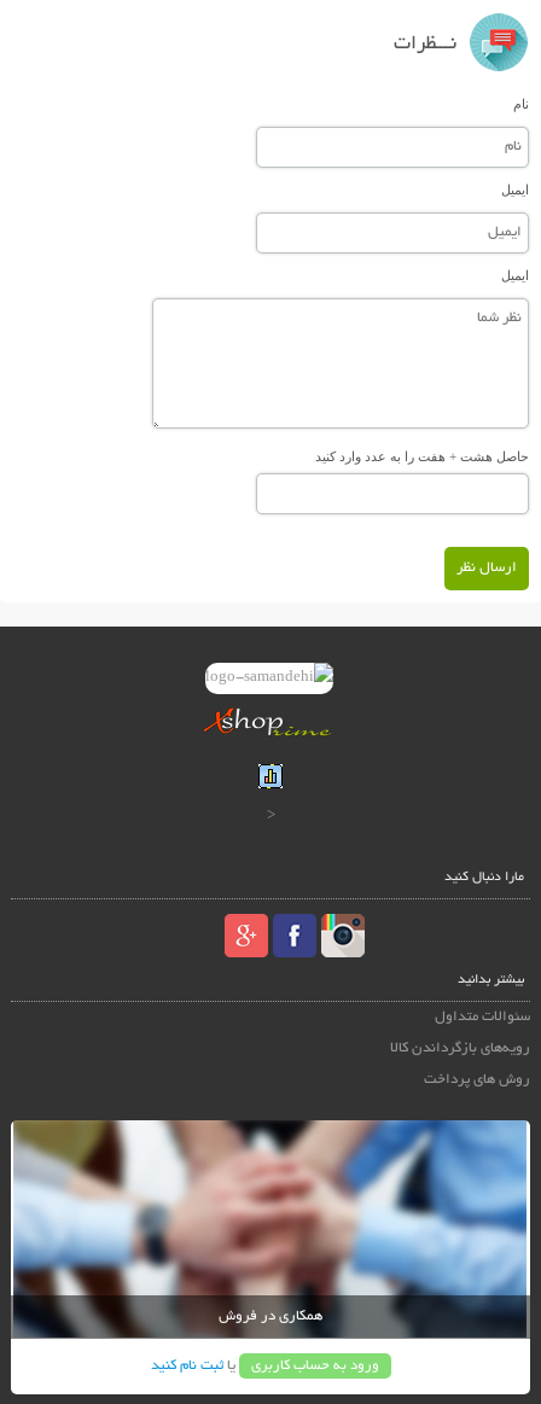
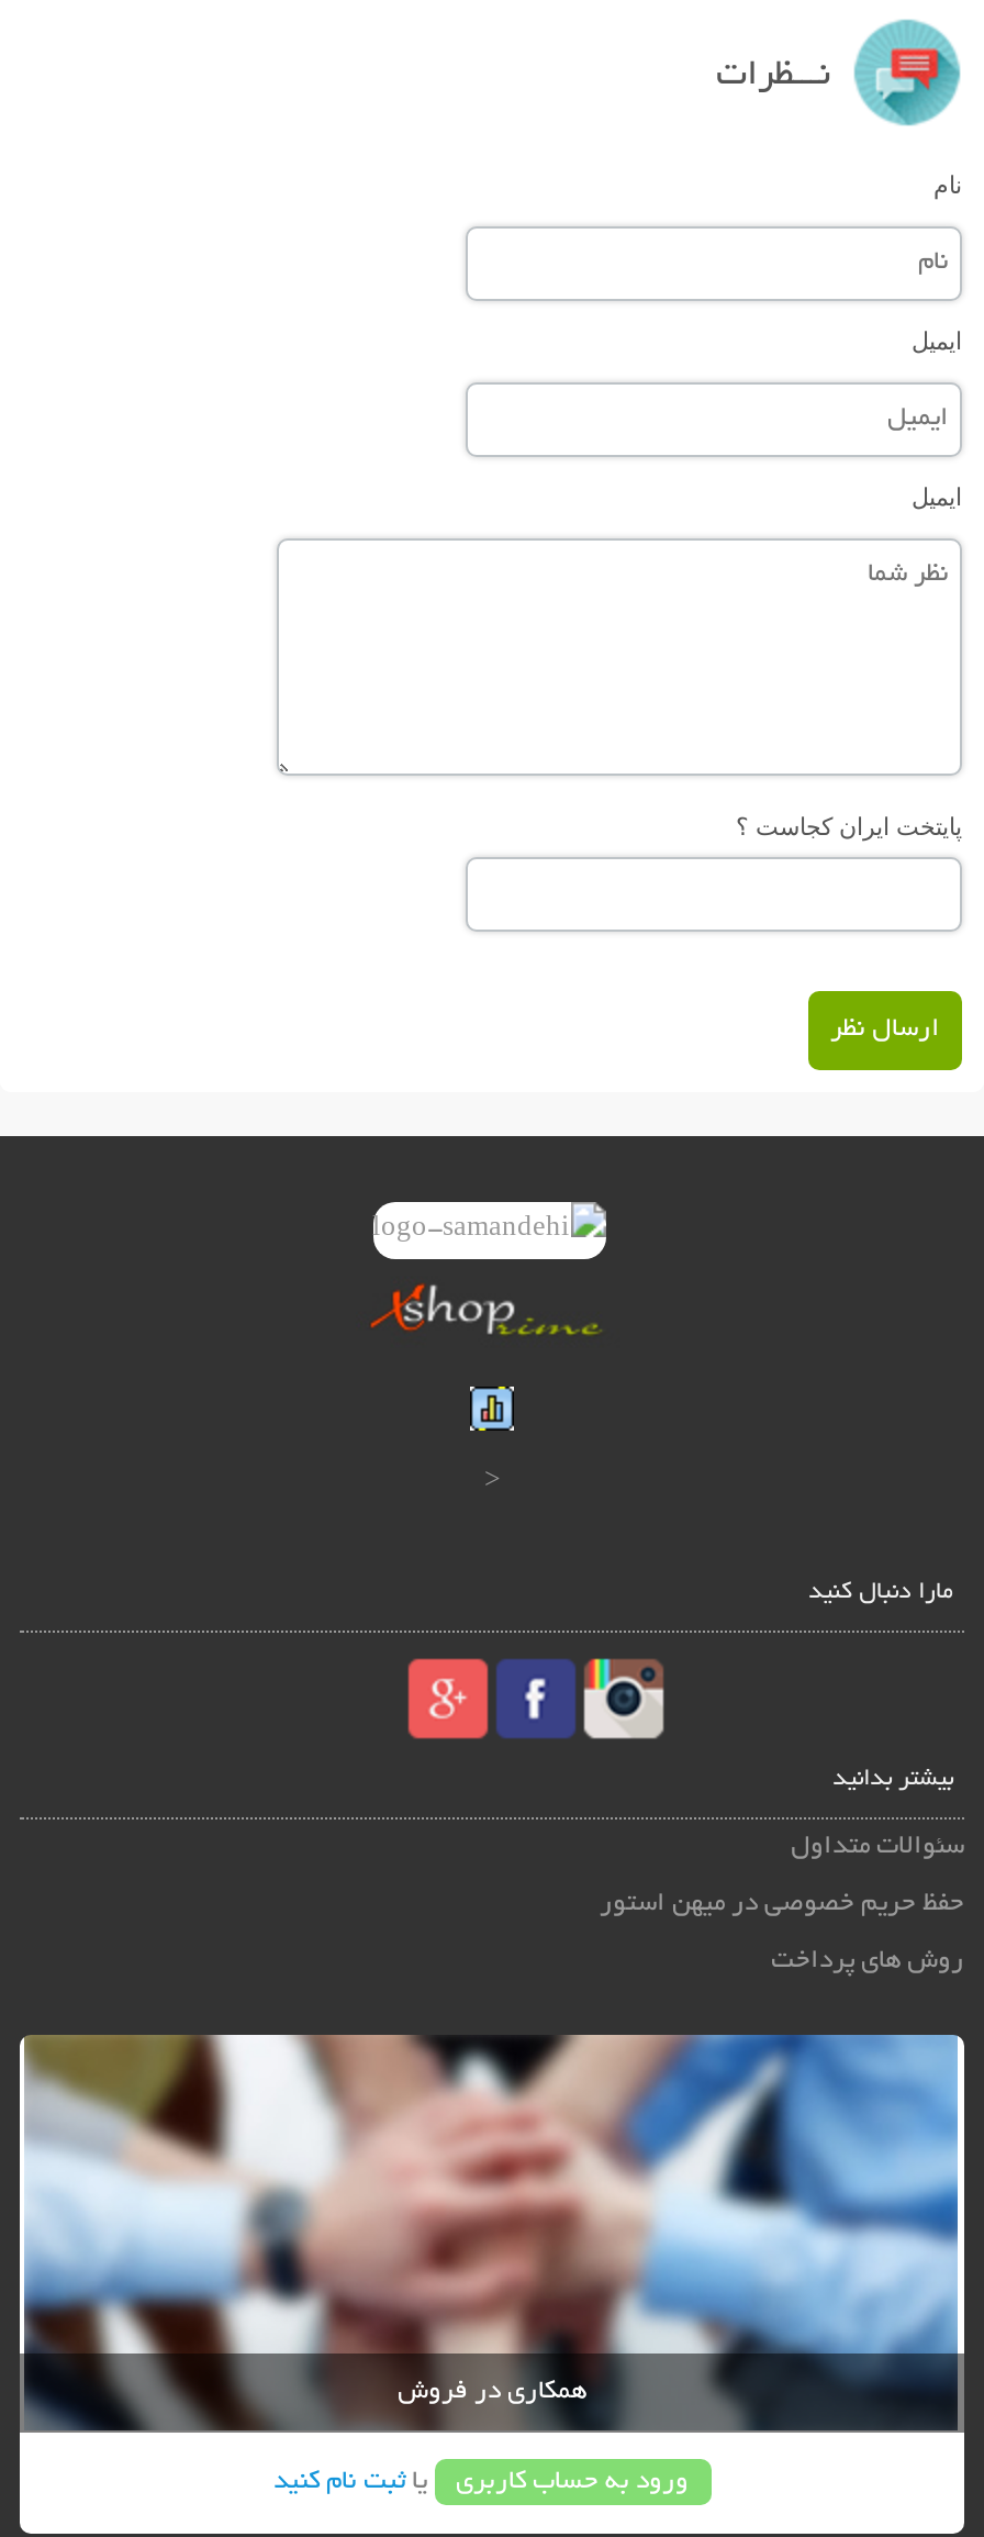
- حاصل هشت + هفت را به عدد وارد کنید
+ پایتخت ایران کجاست ؟

- رویه‌های بازگرداندن کالا
+ حفظ حریم خصوصی در میهن استور
